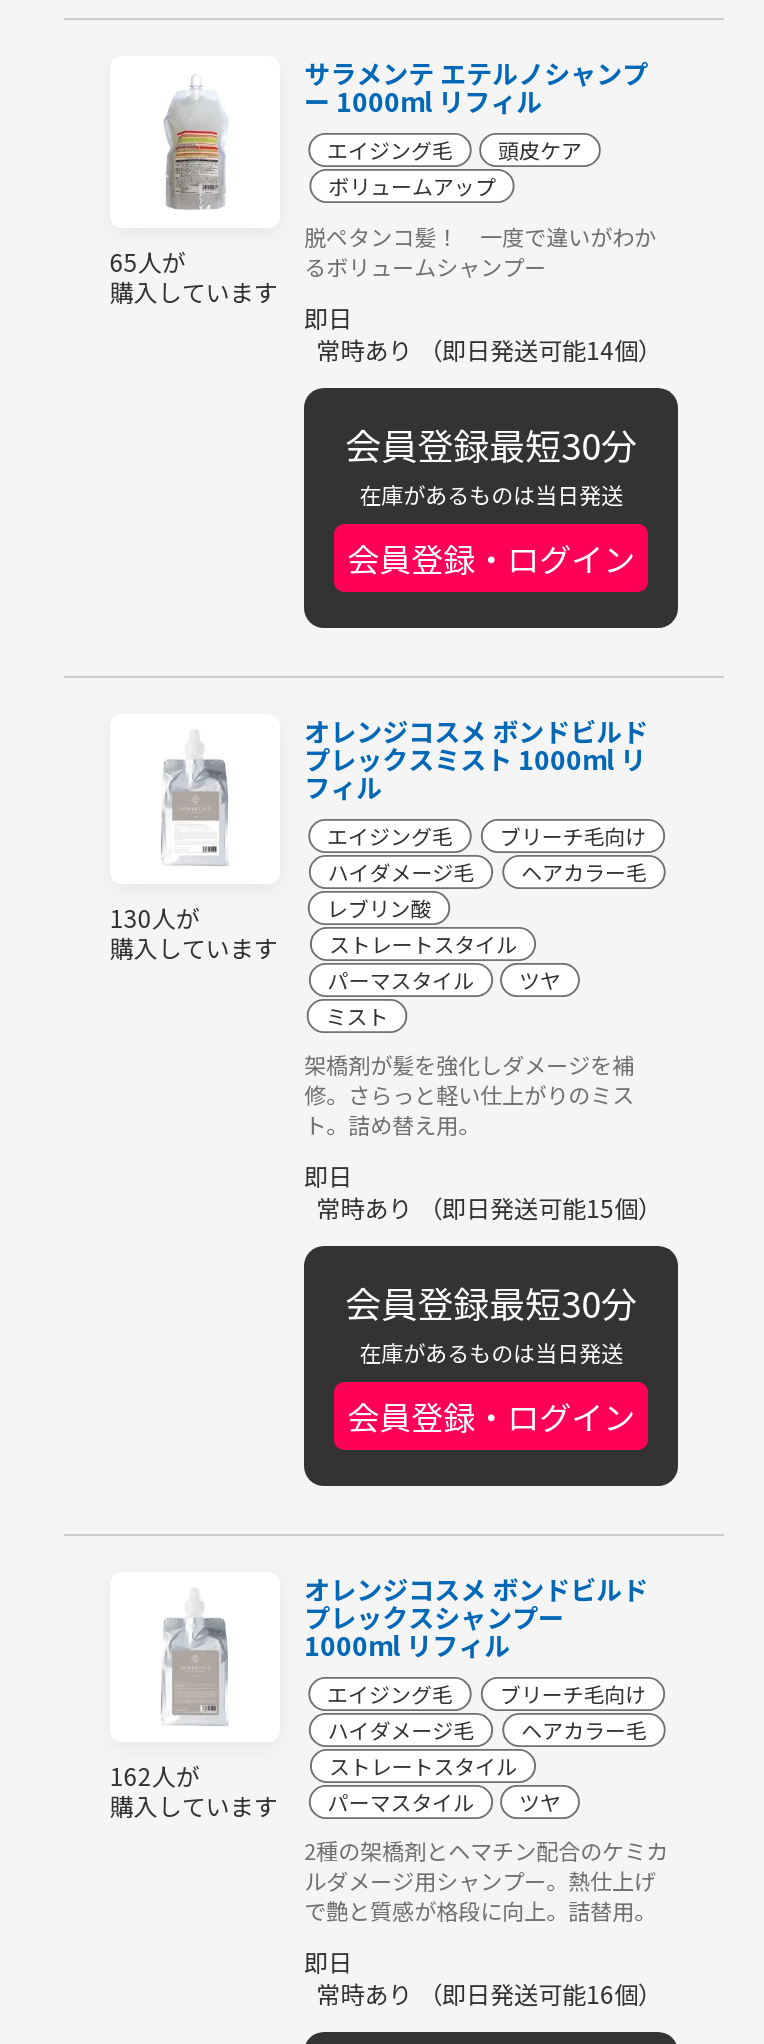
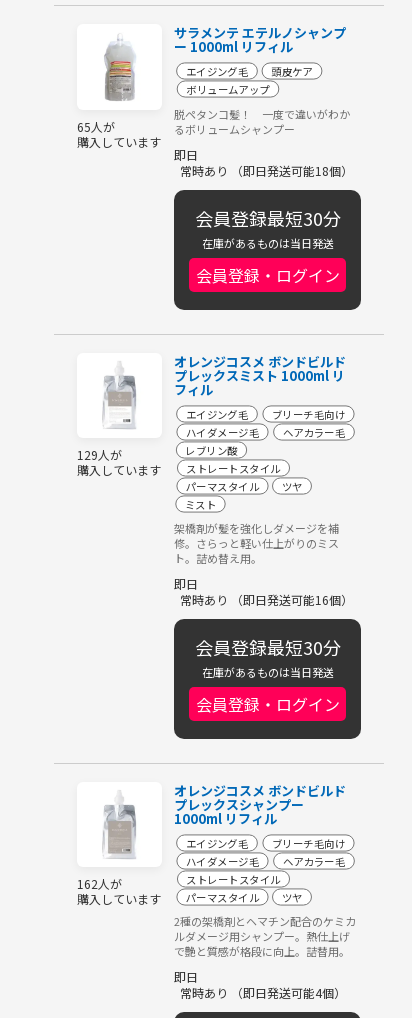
- 常時あり （即日発送可能14個）
+ 常時あり （即日発送可能18個）

- 130人が
+ 129人が

- 常時あり （即日発送可能15個）

moved up: 常時あり （即日発送可能16個）

+ 常時あり （即日発送可能4個）
